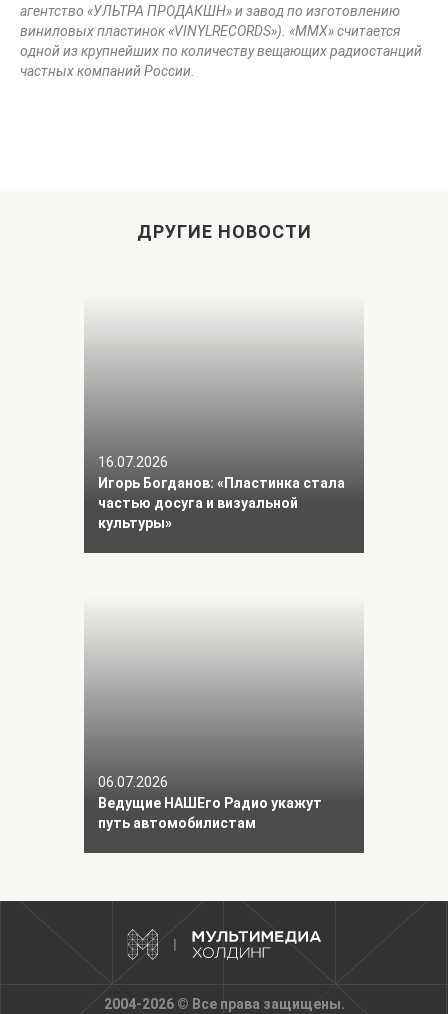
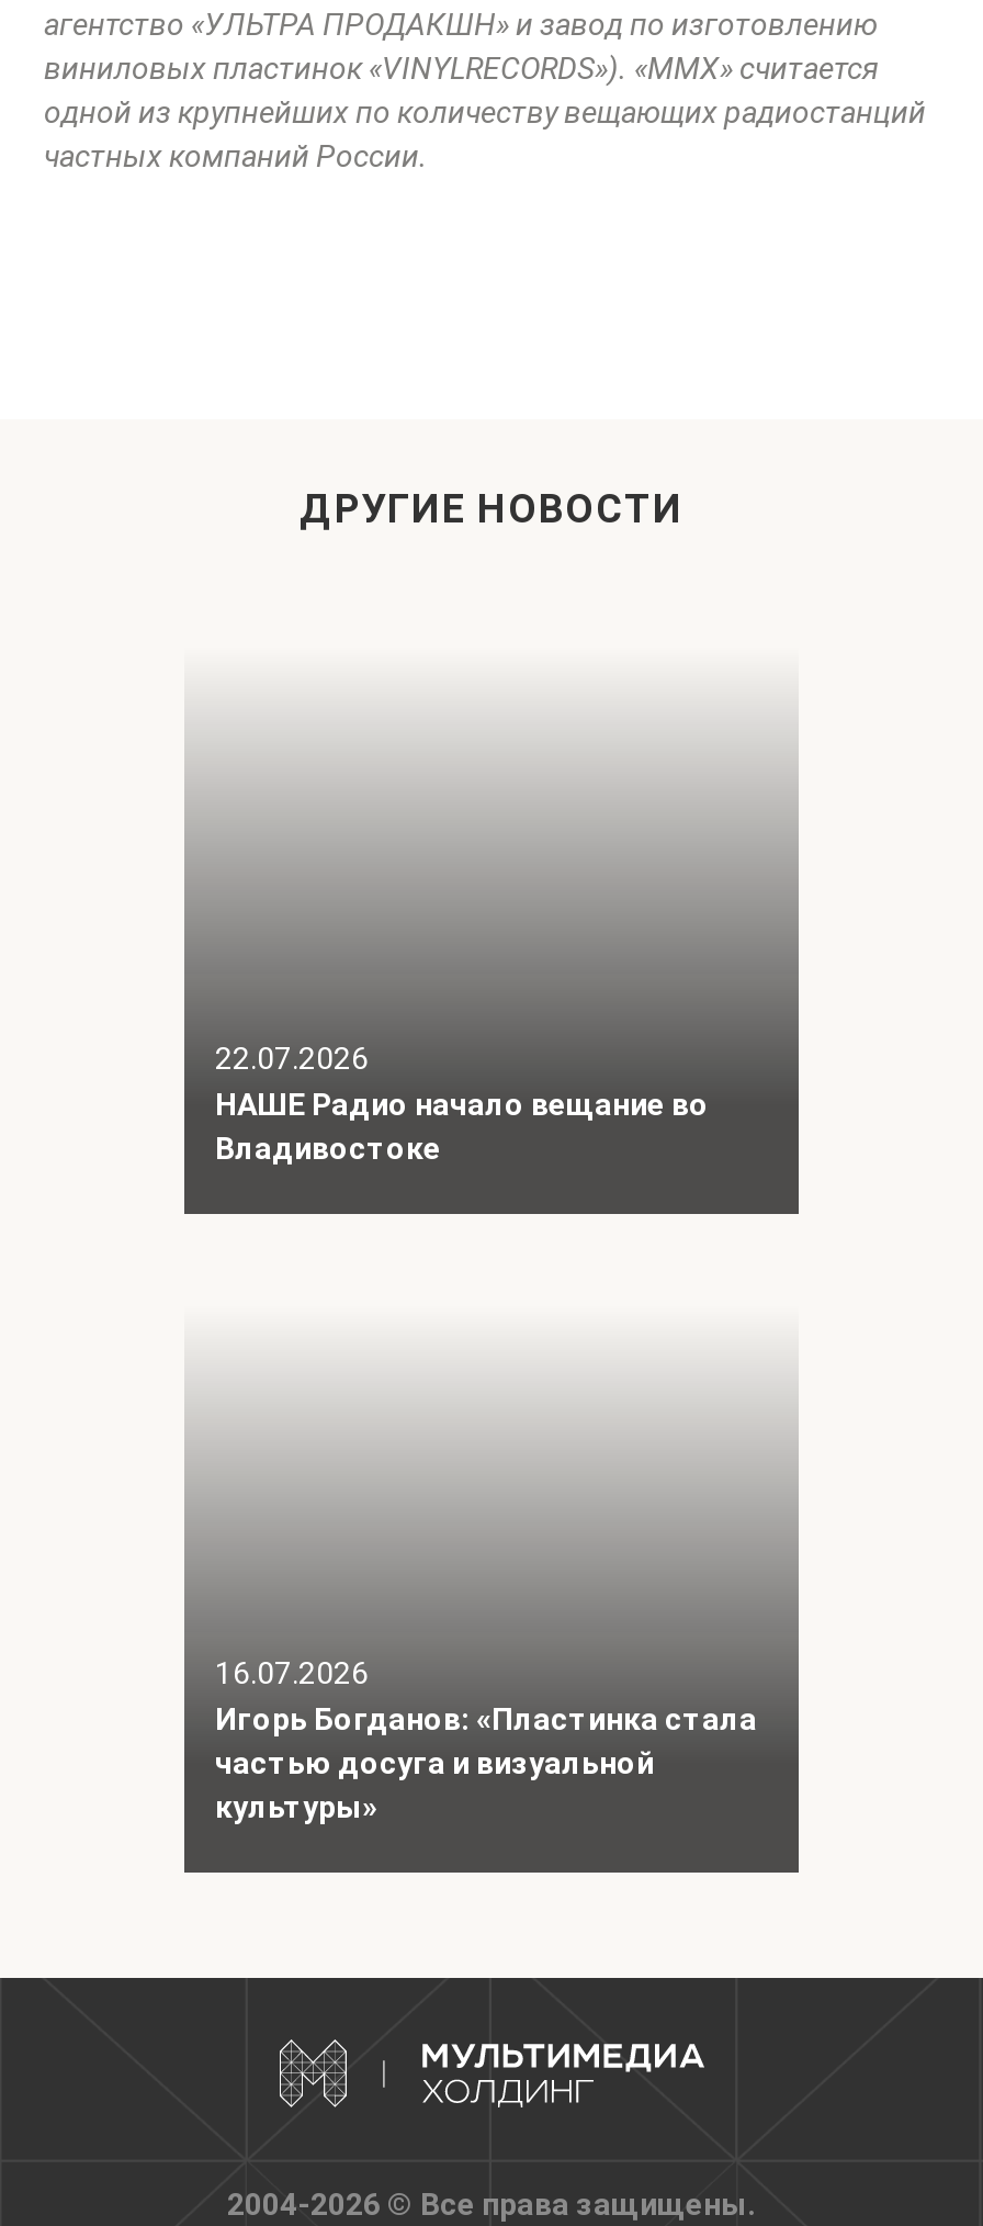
+ 22.07.2026
+ НАШЕ Радио начало вещание во
+ Владивостоке

moved down: 16.07.2026 | Игорь Богданов: «Пластинка стала | частью досуга и визуальной | культуры»

- 06.07.2026
- Ведущие НАШЕго Радио укажут
- путь автомобилистам
